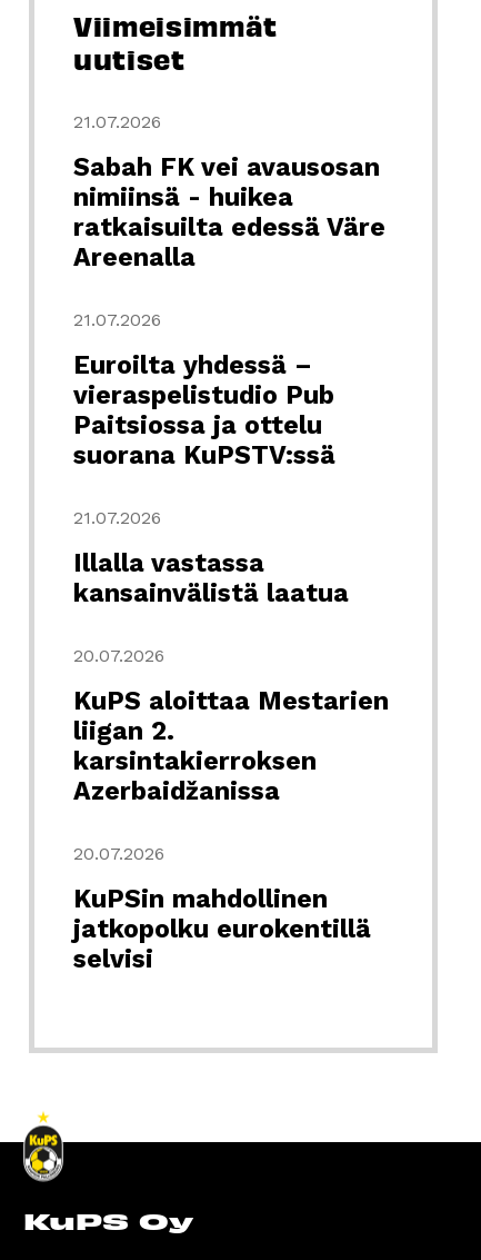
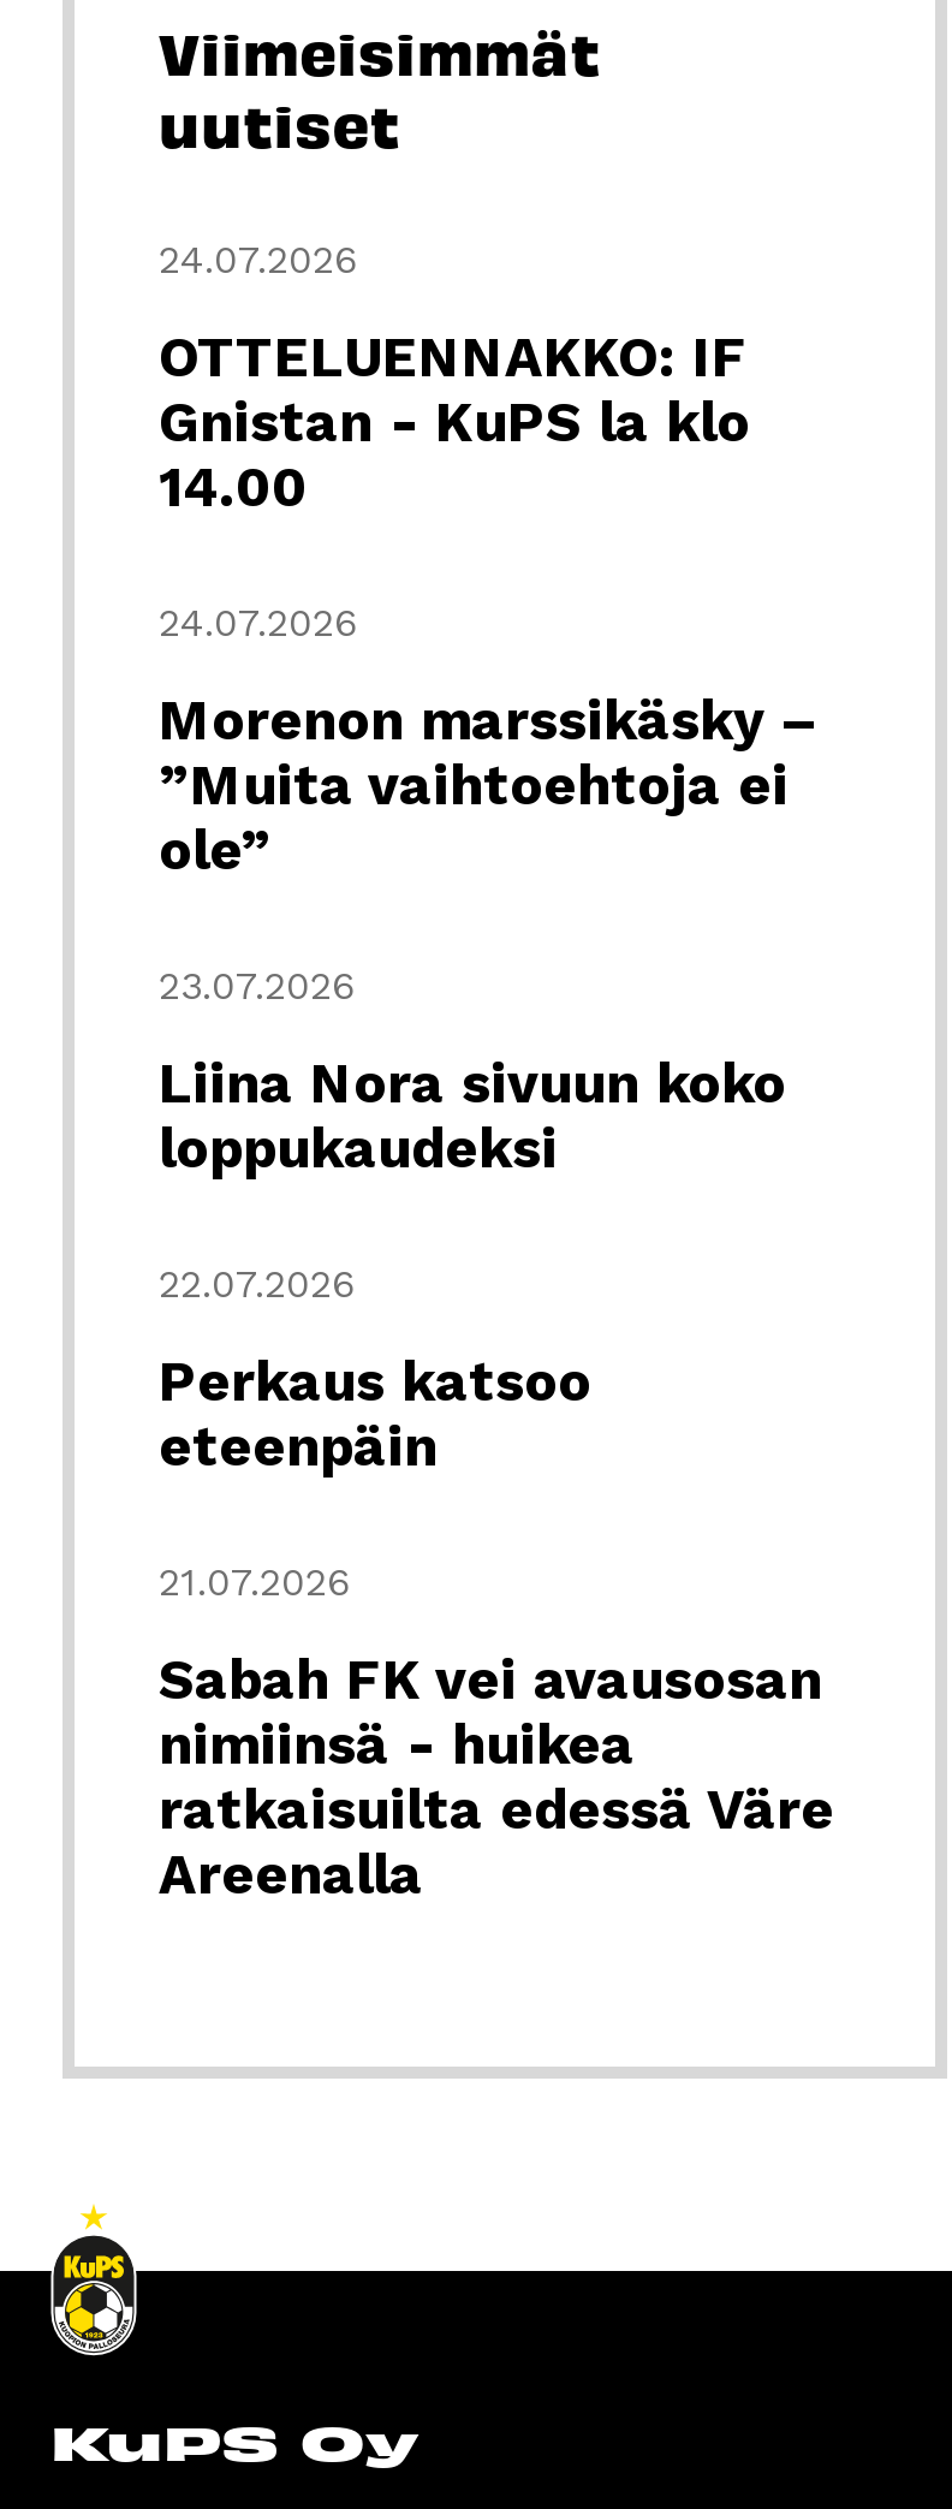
+ 24.07.2026
+ OTTELUENNAKKO: IF
+ Gnistan - KuPS la klo
+ 14.00
+ 24.07.2026
+ Morenon marssikäsky –
+ ”Muita vaihtoehtoja ei
+ ole”
+ 23.07.2026
+ Liina Nora sivuun koko
+ loppukaudeksi
+ 22.07.2026
+ Perkaus katsoo
+ eteenpäin

moved down: 21.07.2026 | Sabah FK vei avausosan | nimiinsä - huikea | ratkaisuilta edessä Väre | Areenalla

- 21.07.2026
- Euroilta yhdessä –
- vieraspelistudio Pub
- Paitsiossa ja ottelu
- suorana KuPSTV:ssä
- 21.07.2026
- Illalla vastassa
- kansainvälistä laatua
- 20.07.2026
- KuPS aloittaa Mestarien
- liigan 2.
- karsintakierroksen
- Azerbaidžanissa
- 20.07.2026
- KuPSin mahdollinen
- jatkopolku eurokentillä
- selvisi
